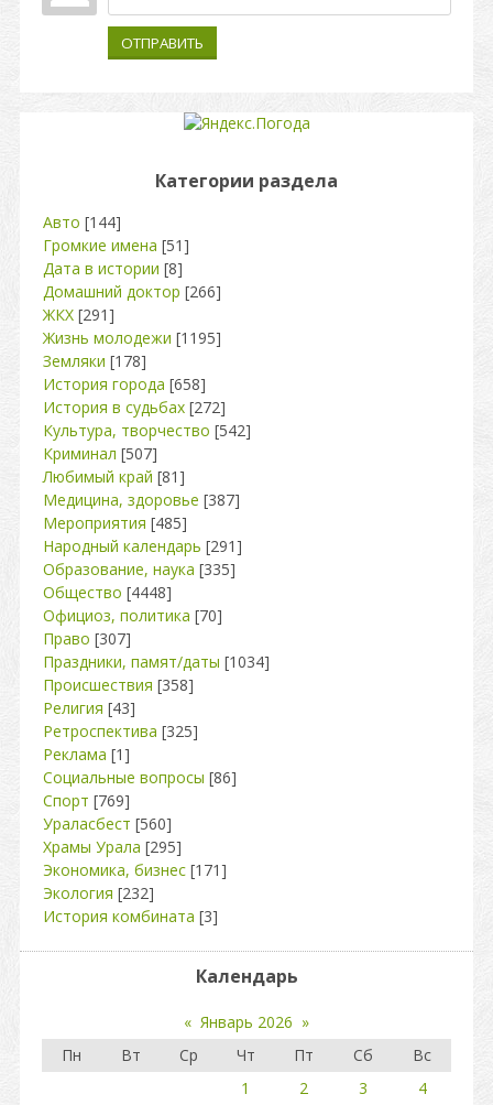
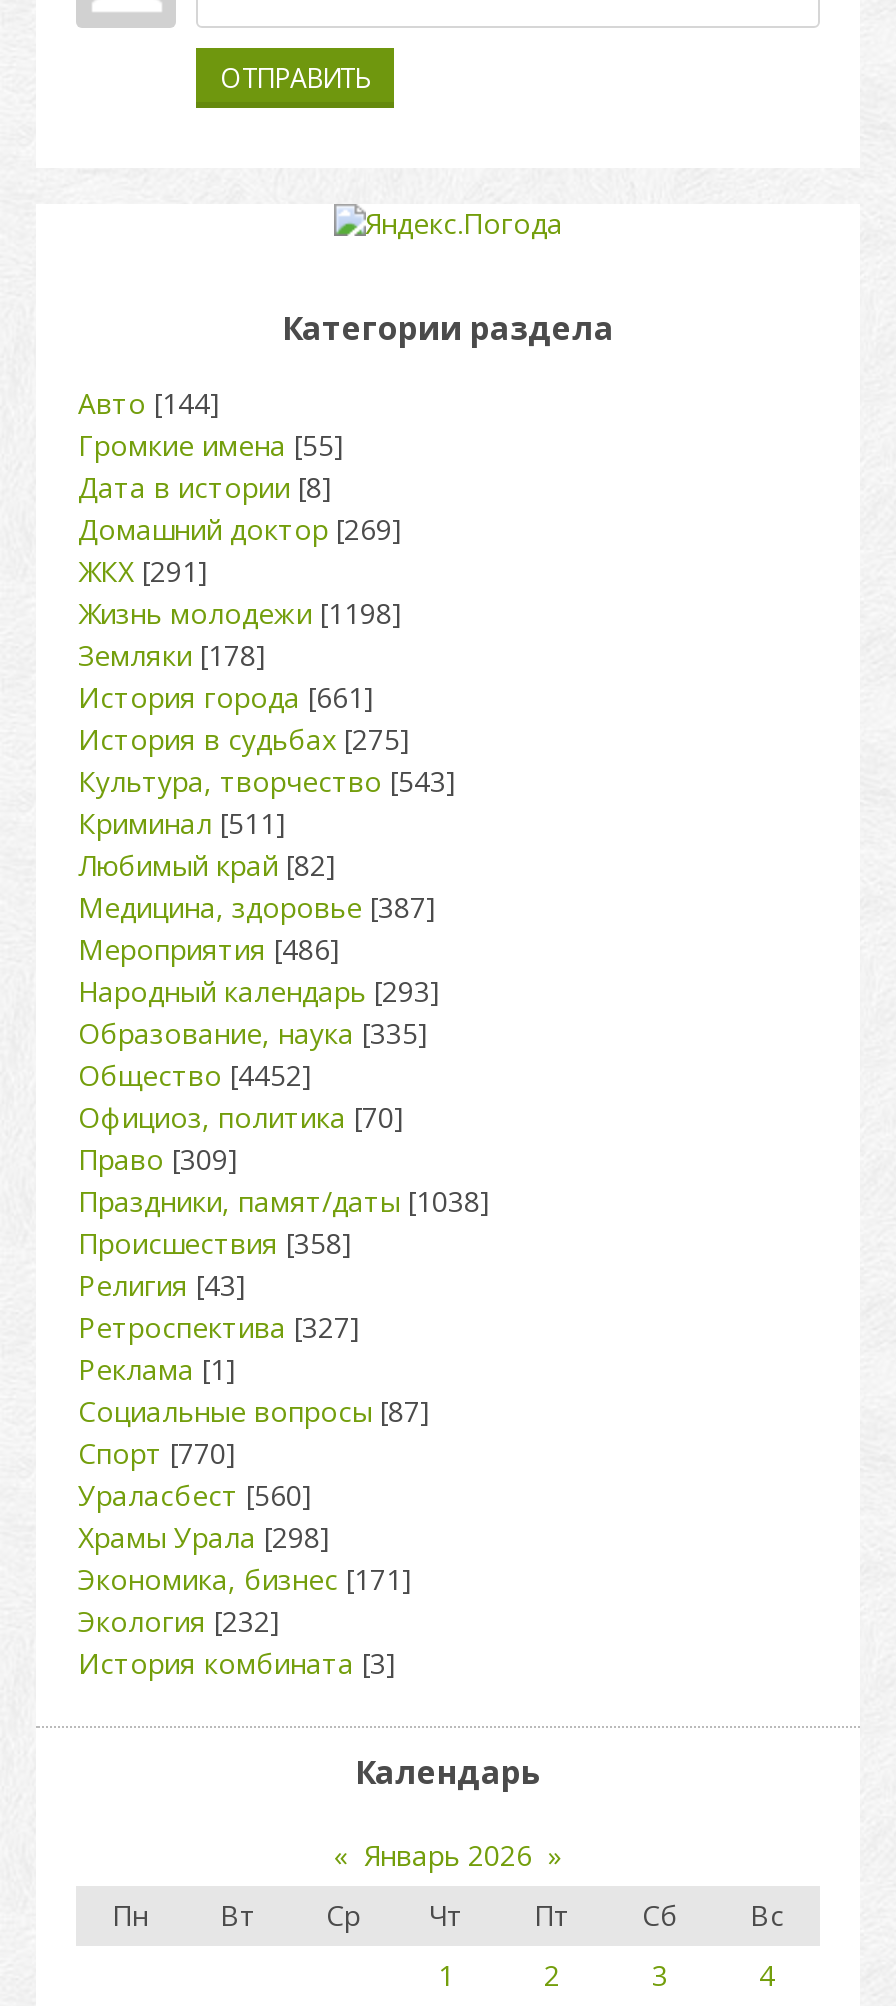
- Громкие имена [51]
+ Громкие имена [55]

- Домашний доктор [266]
+ Домашний доктор [269]

- Жизнь молодежи [1195]
+ Жизнь молодежи [1198]

- История города [658]
+ История города [661]

- История в судьбах [272]
+ История в судьбах [275]

- Культура, творчество [542]
+ Культура, творчество [543]

- Криминал [507]
+ Криминал [511]

- Любимый край [81]
+ Любимый край [82]

- Мероприятия [485]
+ Мероприятия [486]

- Народный календарь [291]
+ Народный календарь [293]

- Общество [4448]
+ Общество [4452]

- Право [307]
+ Право [309]

- Праздники, памят/даты [1034]
+ Праздники, памят/даты [1038]

- Ретроспектива [325]
+ Ретроспектива [327]

- Социальные вопросы [86]
+ Социальные вопросы [87]

- Спорт [769]
+ Спорт [770]

- Храмы Урала [295]
+ Храмы Урала [298]
